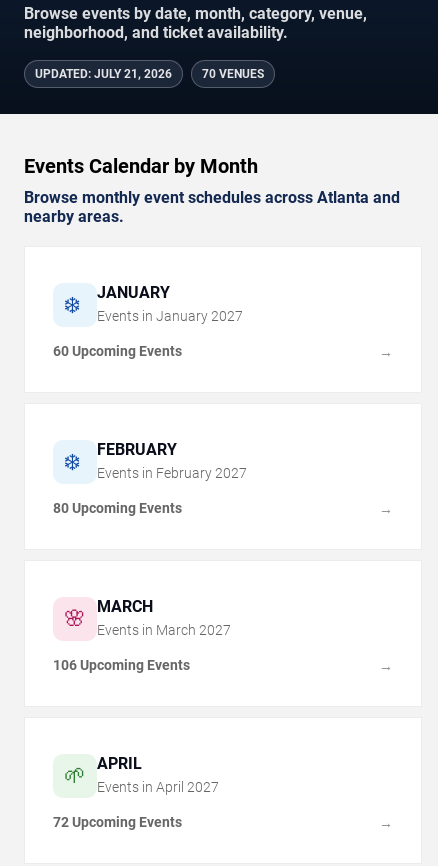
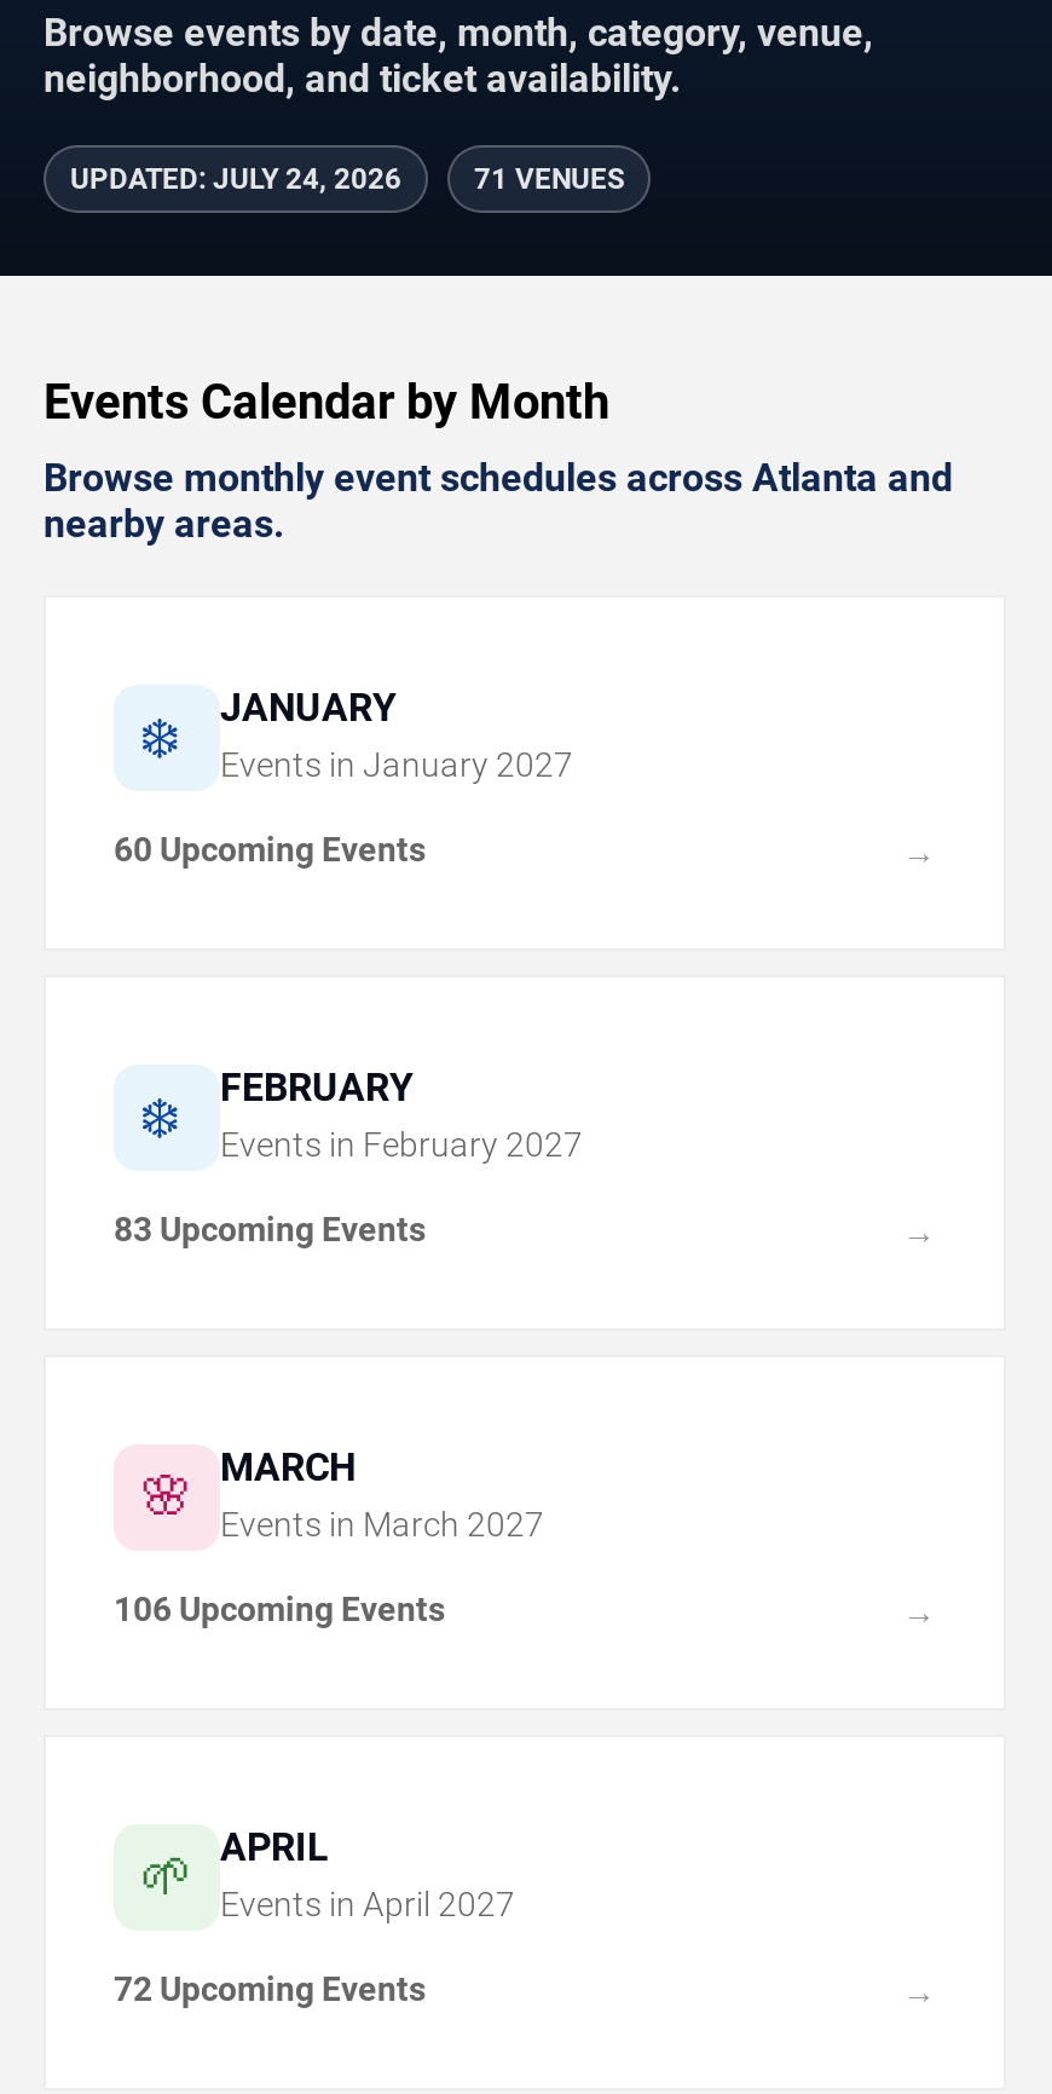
- UPDATED: JULY 21, 2026
+ UPDATED: JULY 24, 2026

- 70 VENUES
+ 71 VENUES

- 80 Upcoming Events
+ 83 Upcoming Events
